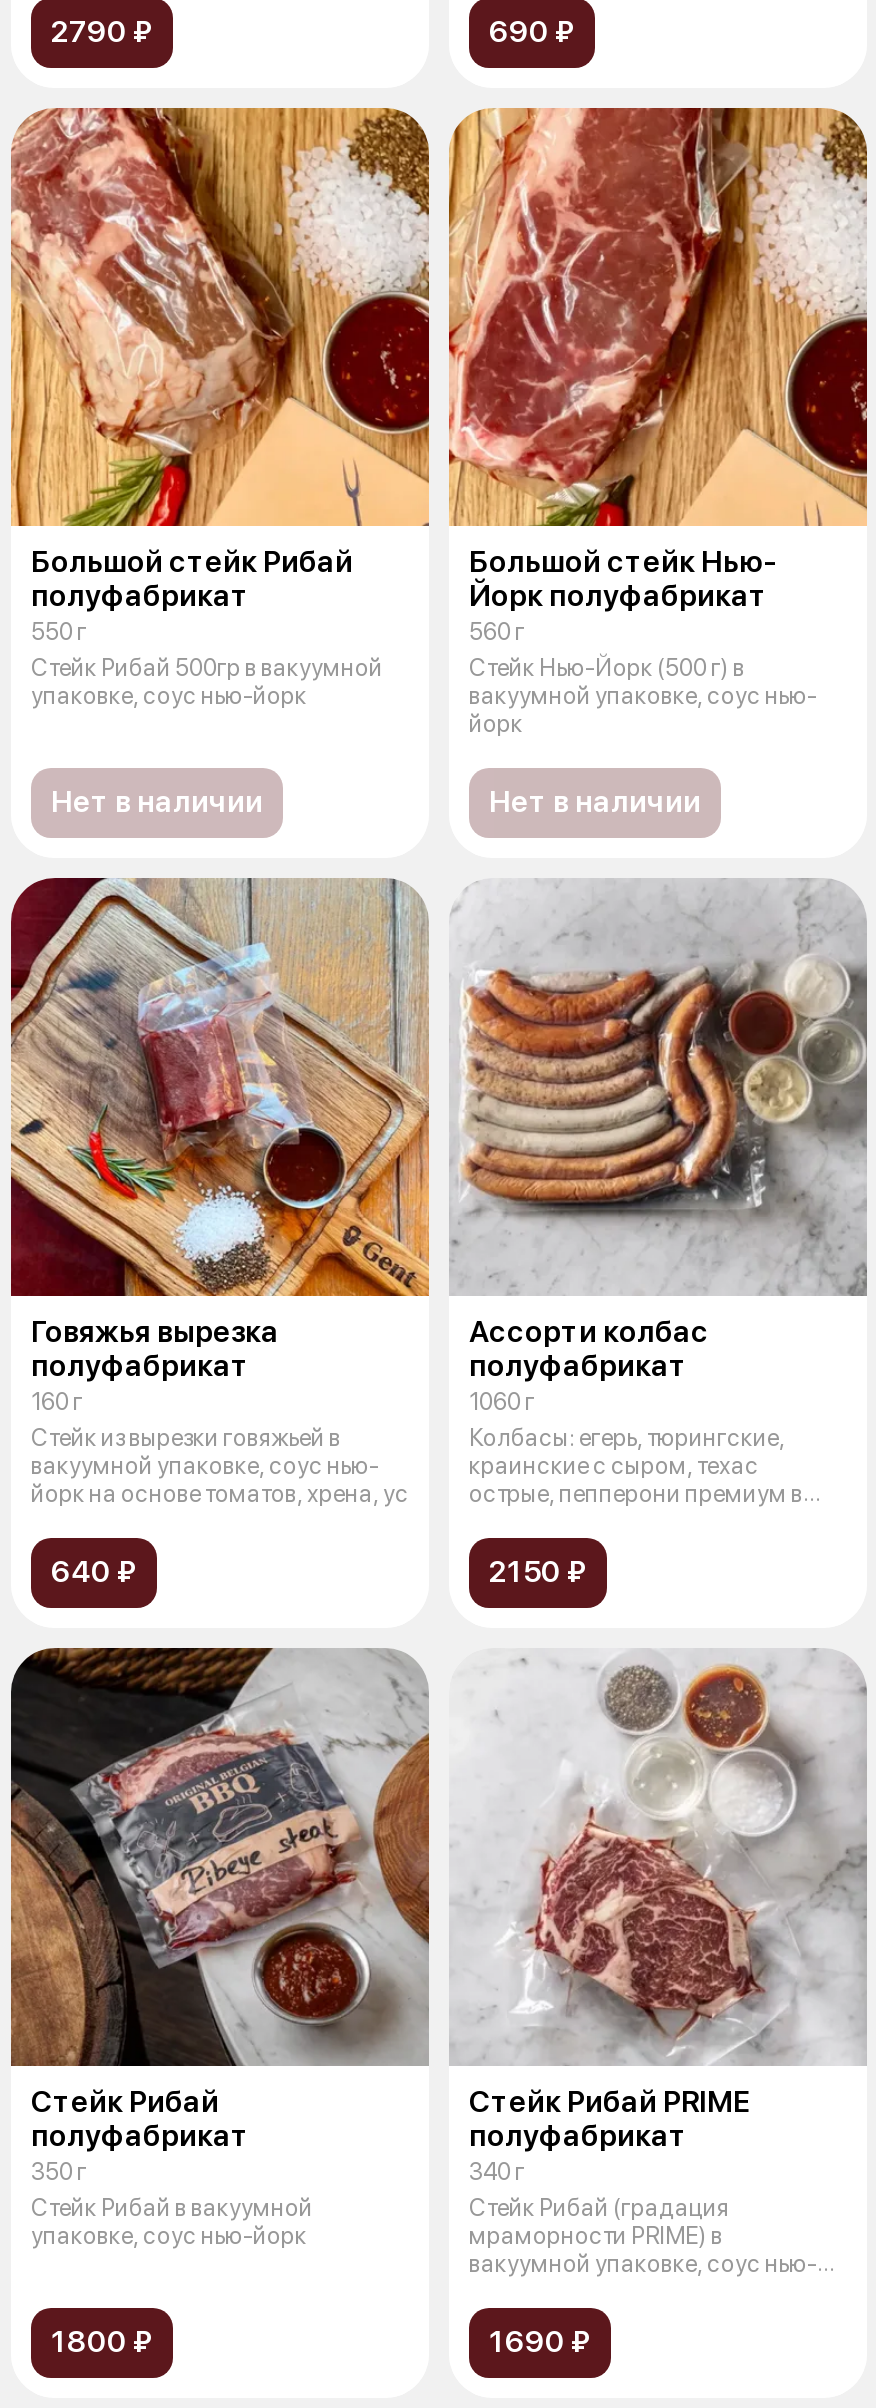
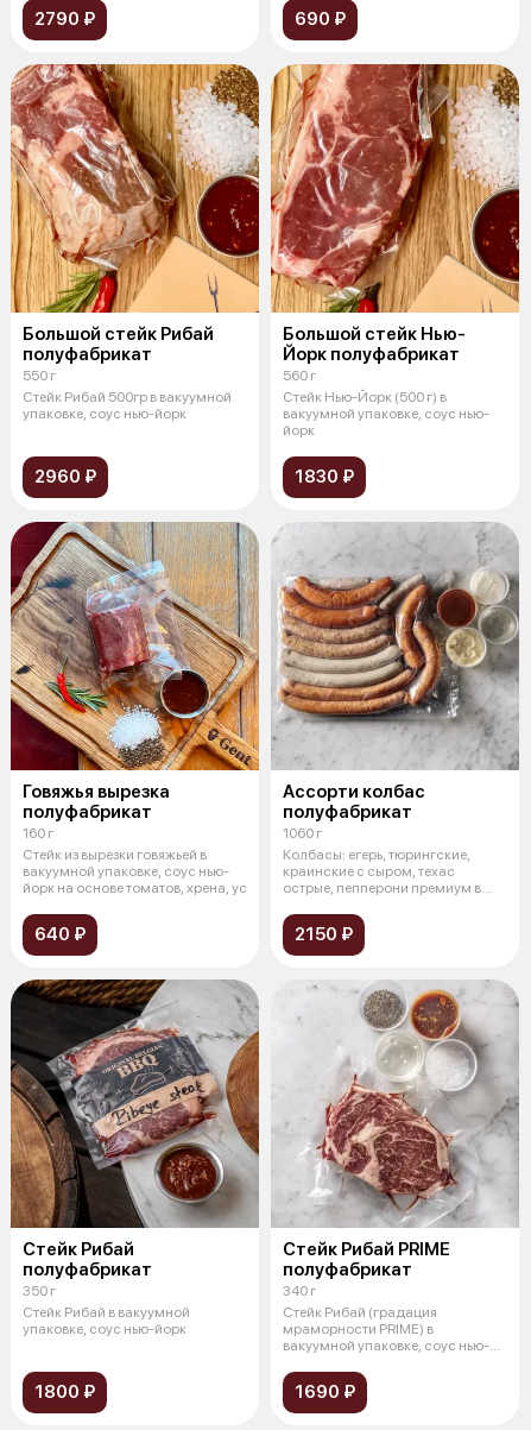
- Нет в наличии
+ 2960 ₽

- Нет в наличии
+ 1830 ₽
